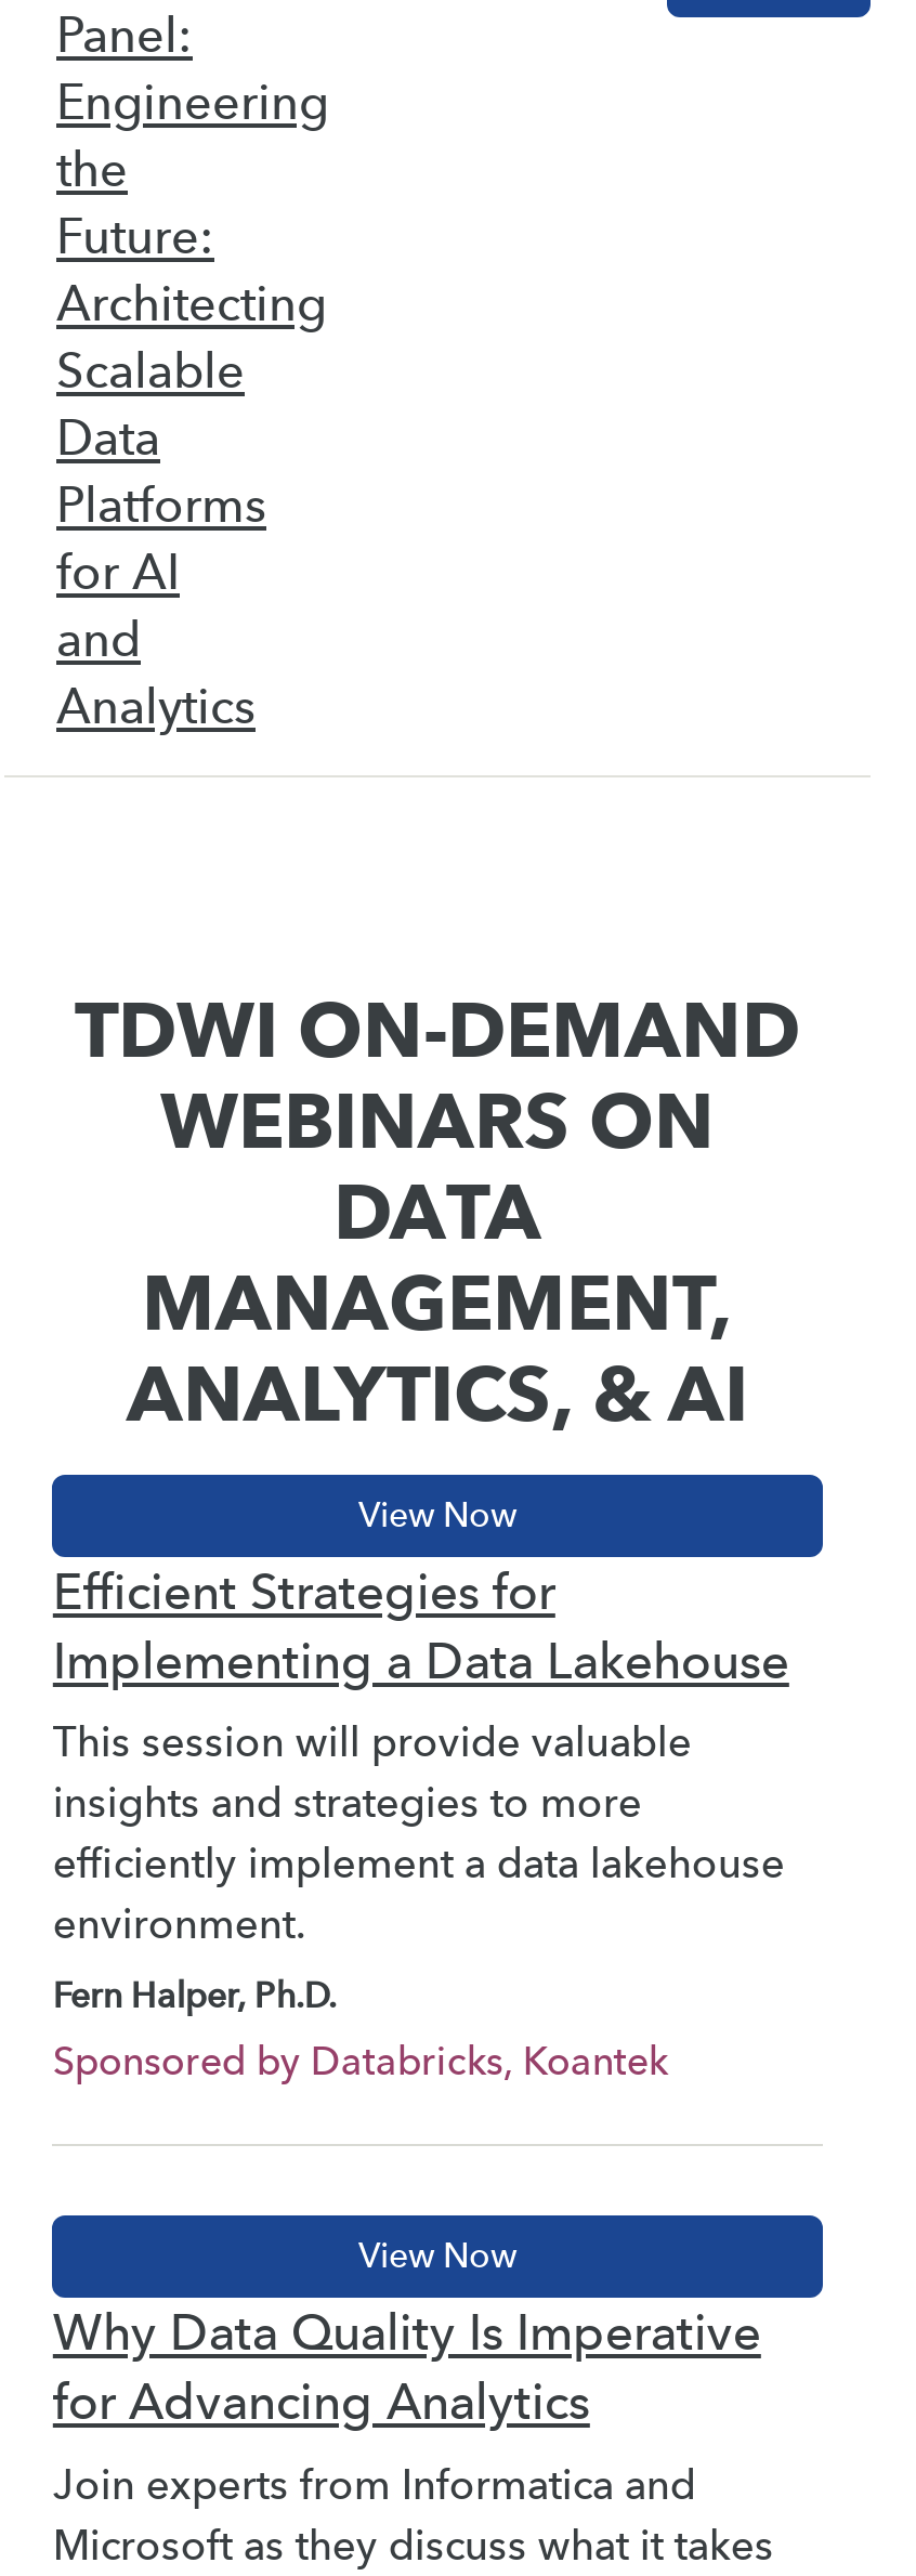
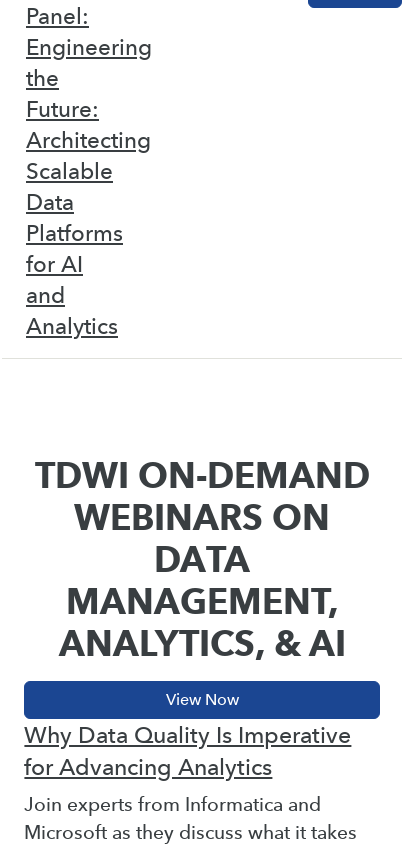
- Efficient Strategies for
- Implementing a Data Lakehouse
- This session will provide valuable
- insights and strategies to more
- efficiently implement a data lakehouse
- environment.
- Fern Halper, Ph.D.
- Sponsored by Databricks, Koantek
